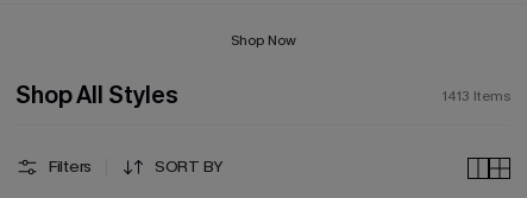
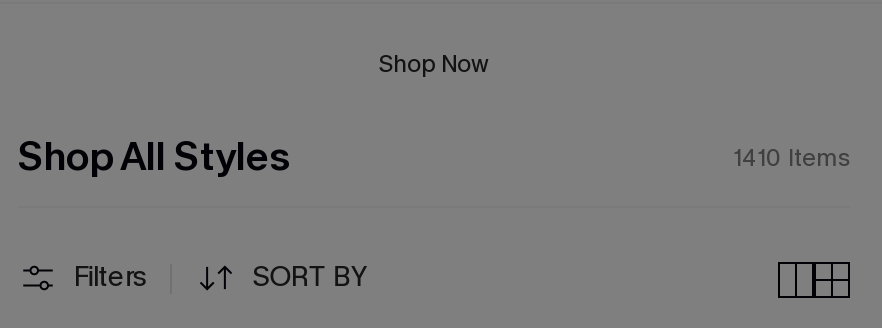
- 1413 Items
+ 1410 Items
